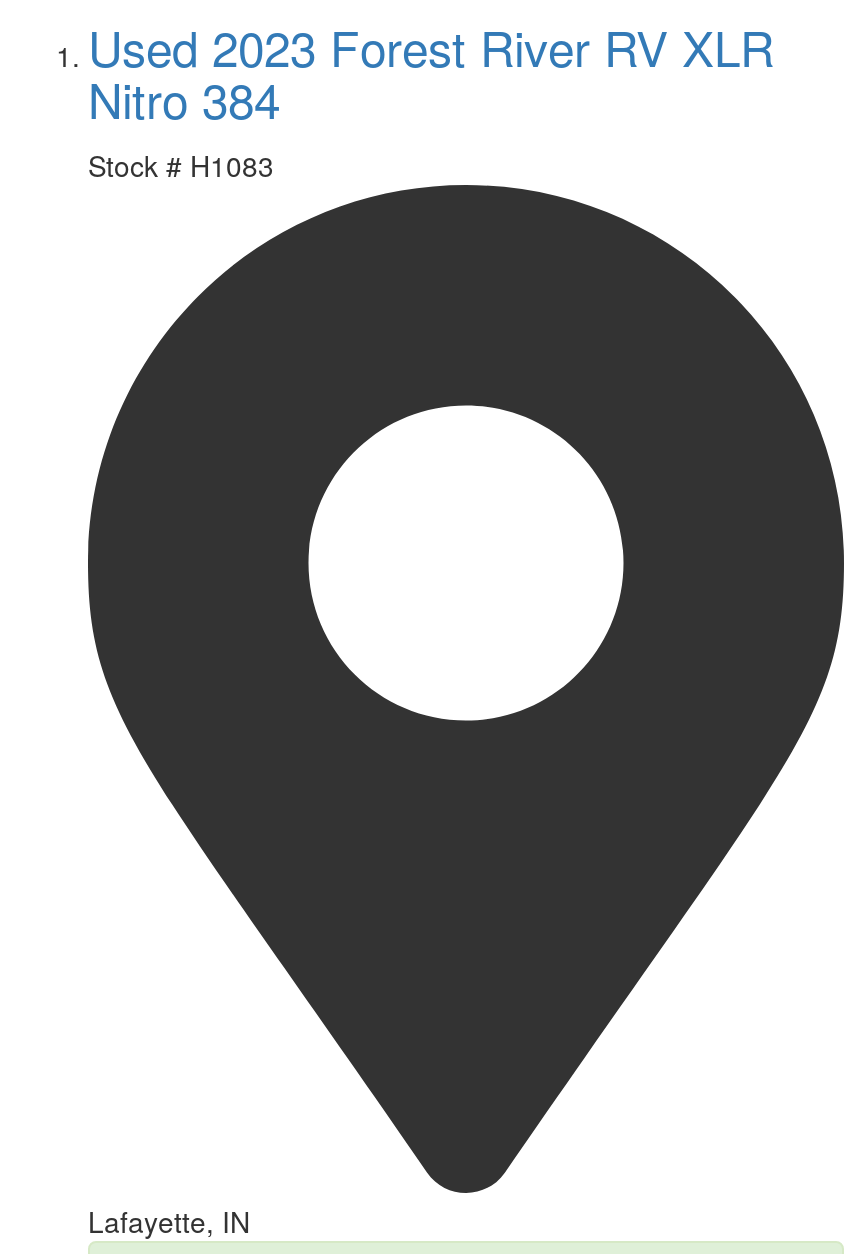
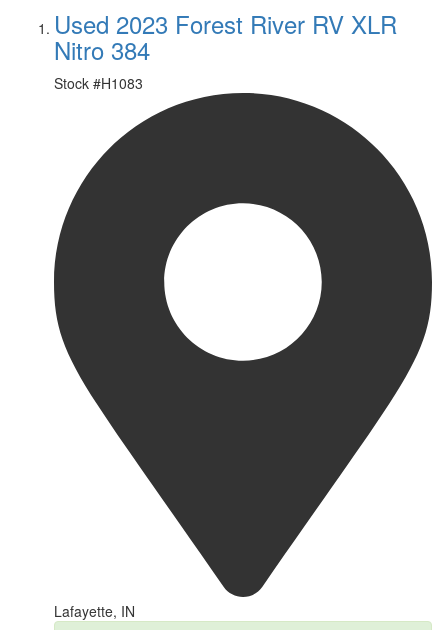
- Stock # H1083
+ Stock #H1083
